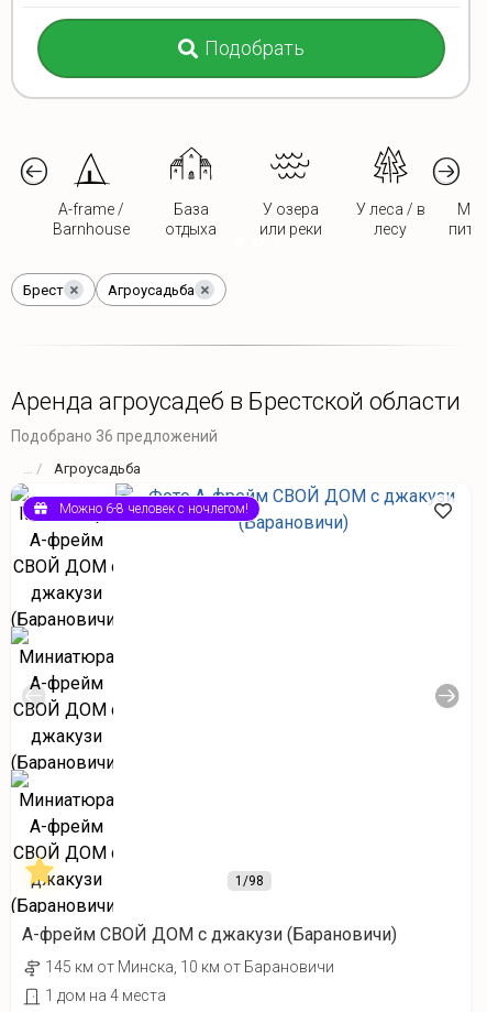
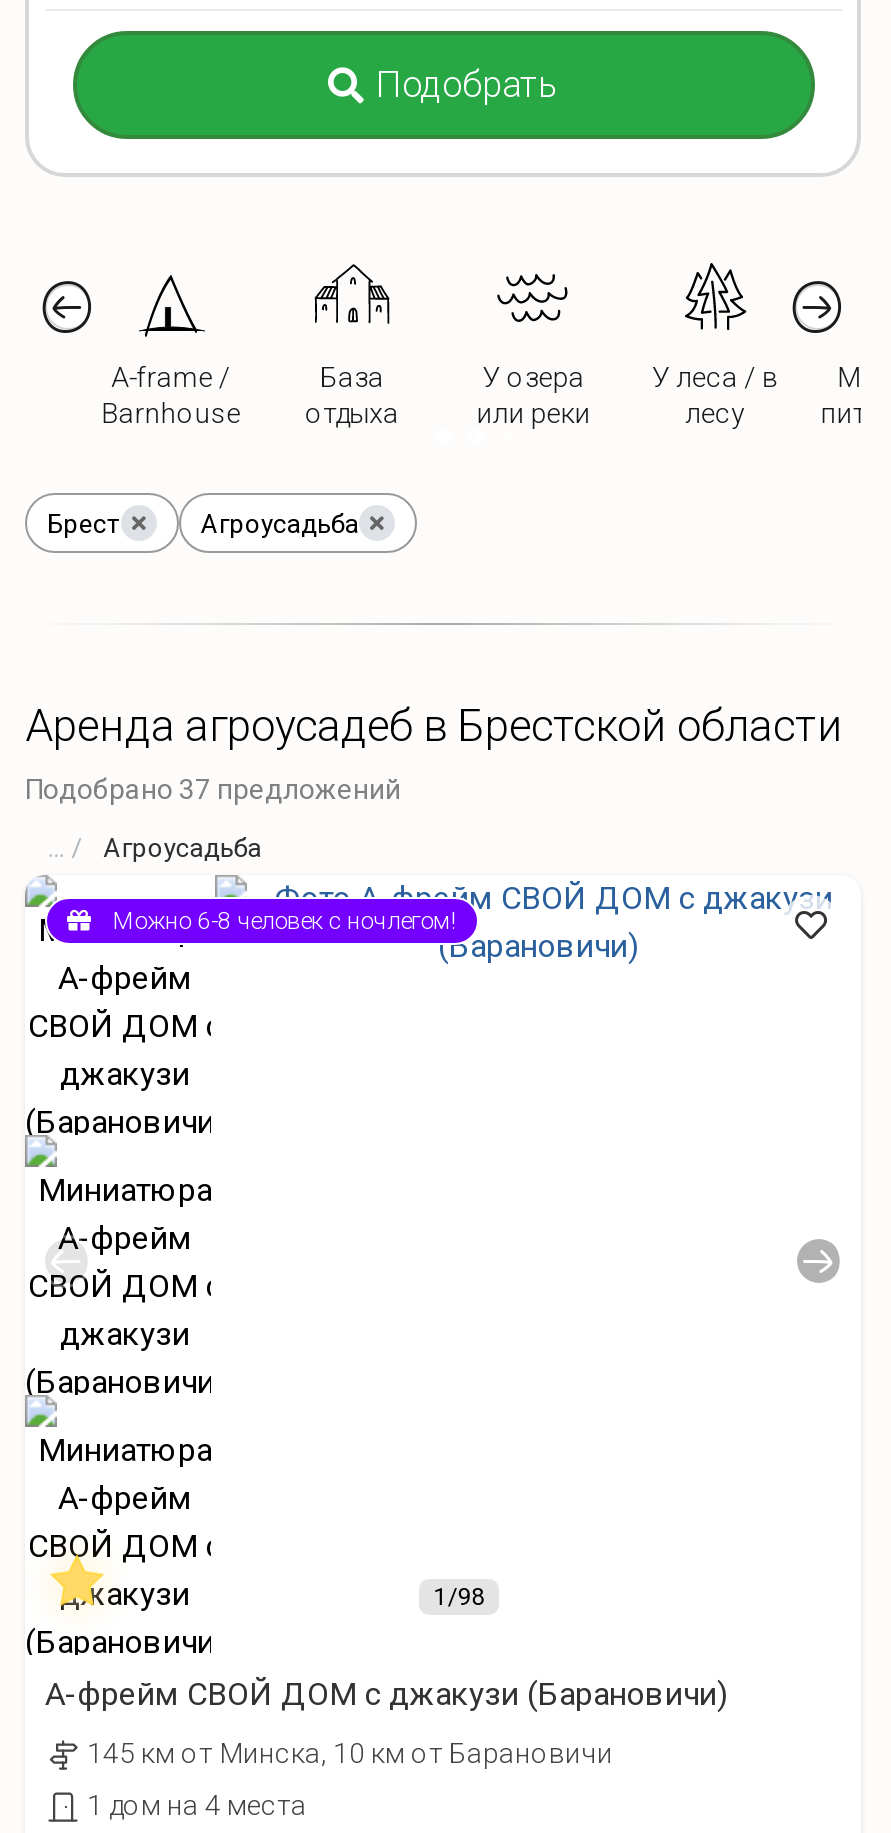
- Подобрано 36 предложений
+ Подобрано 37 предложений
